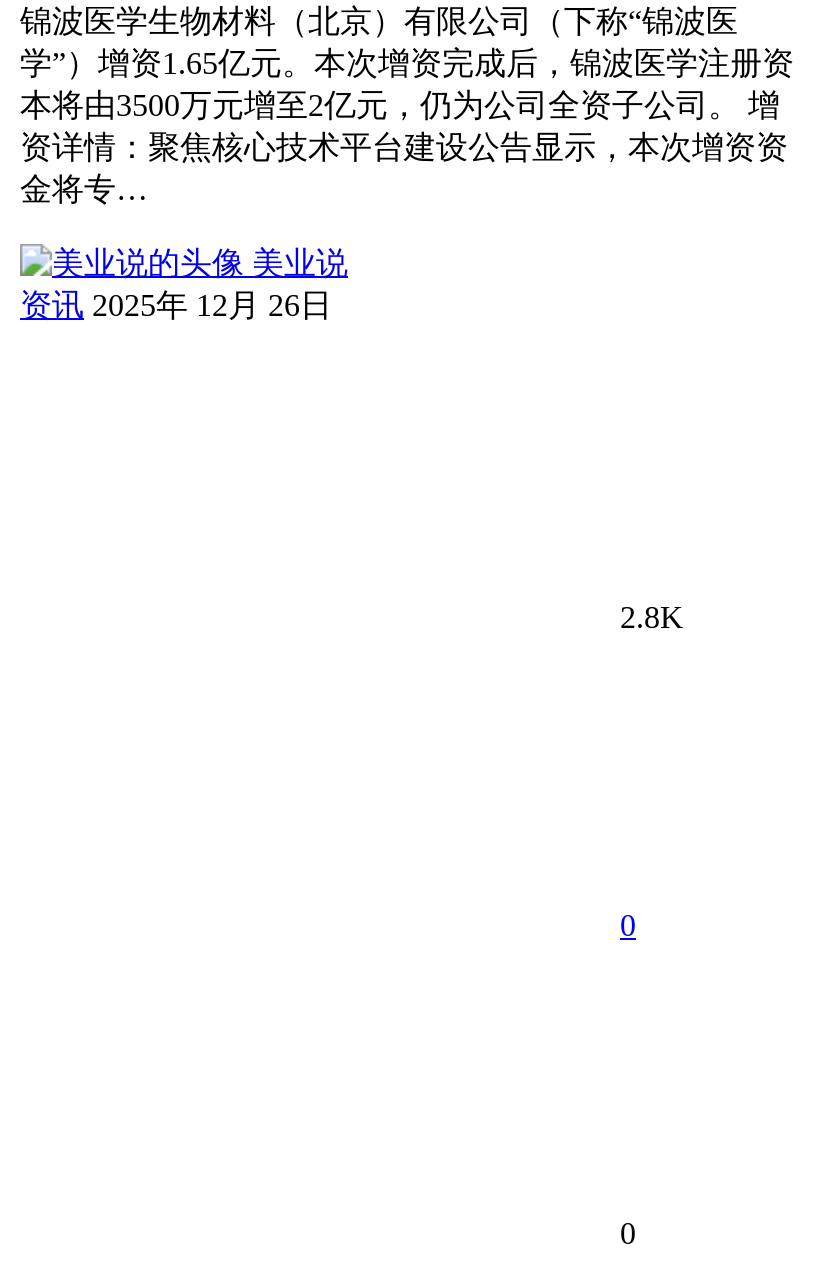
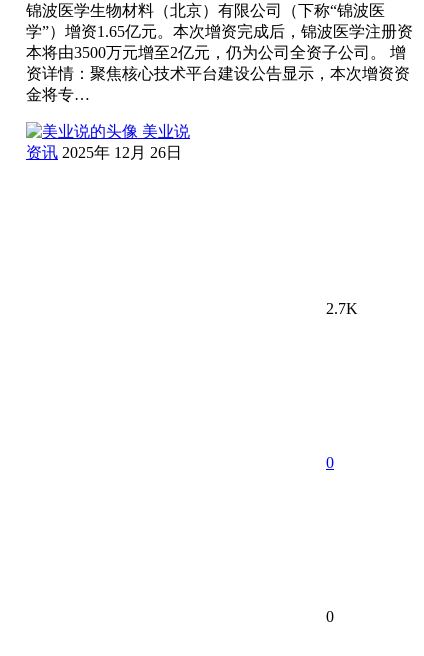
- 2.8K
+ 2.7K
